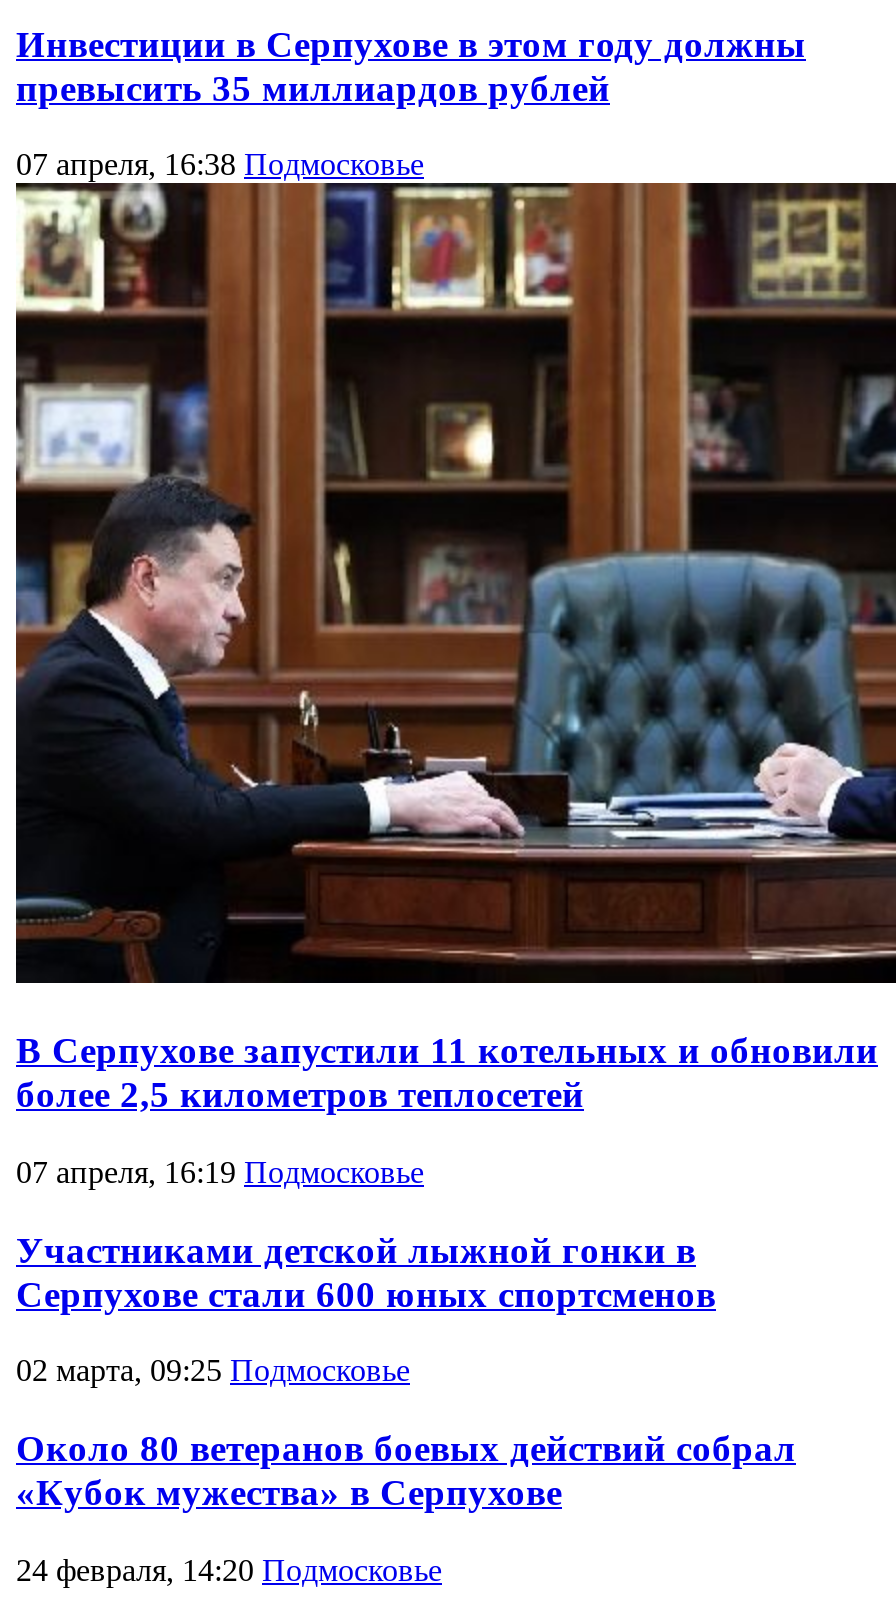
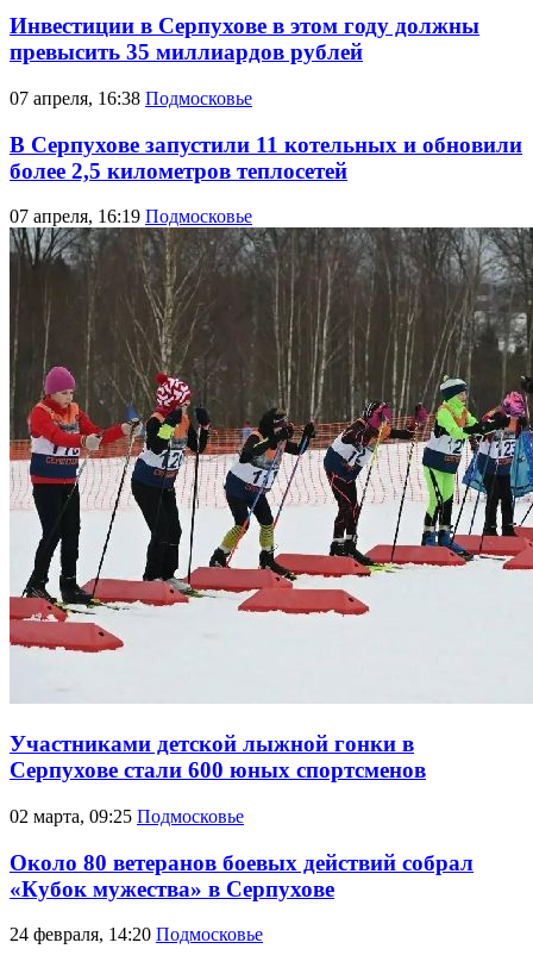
- [image]
+ [image]

moved up: В Серпухове запустили 11 котельных и обновили | более 2,5 километров теплосетей | 07 апреля, 16:19 Подмосковье
